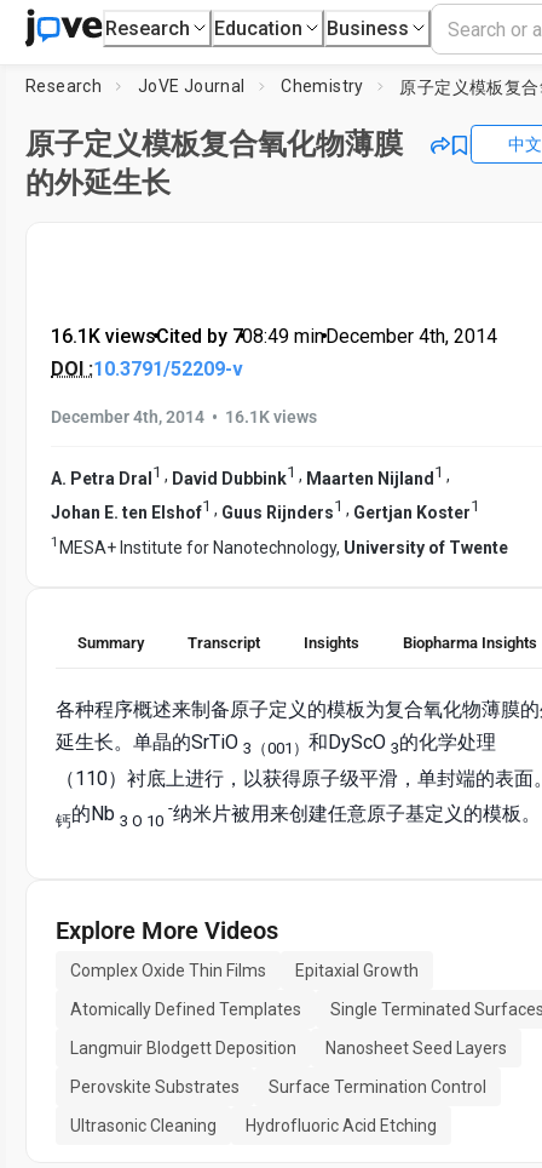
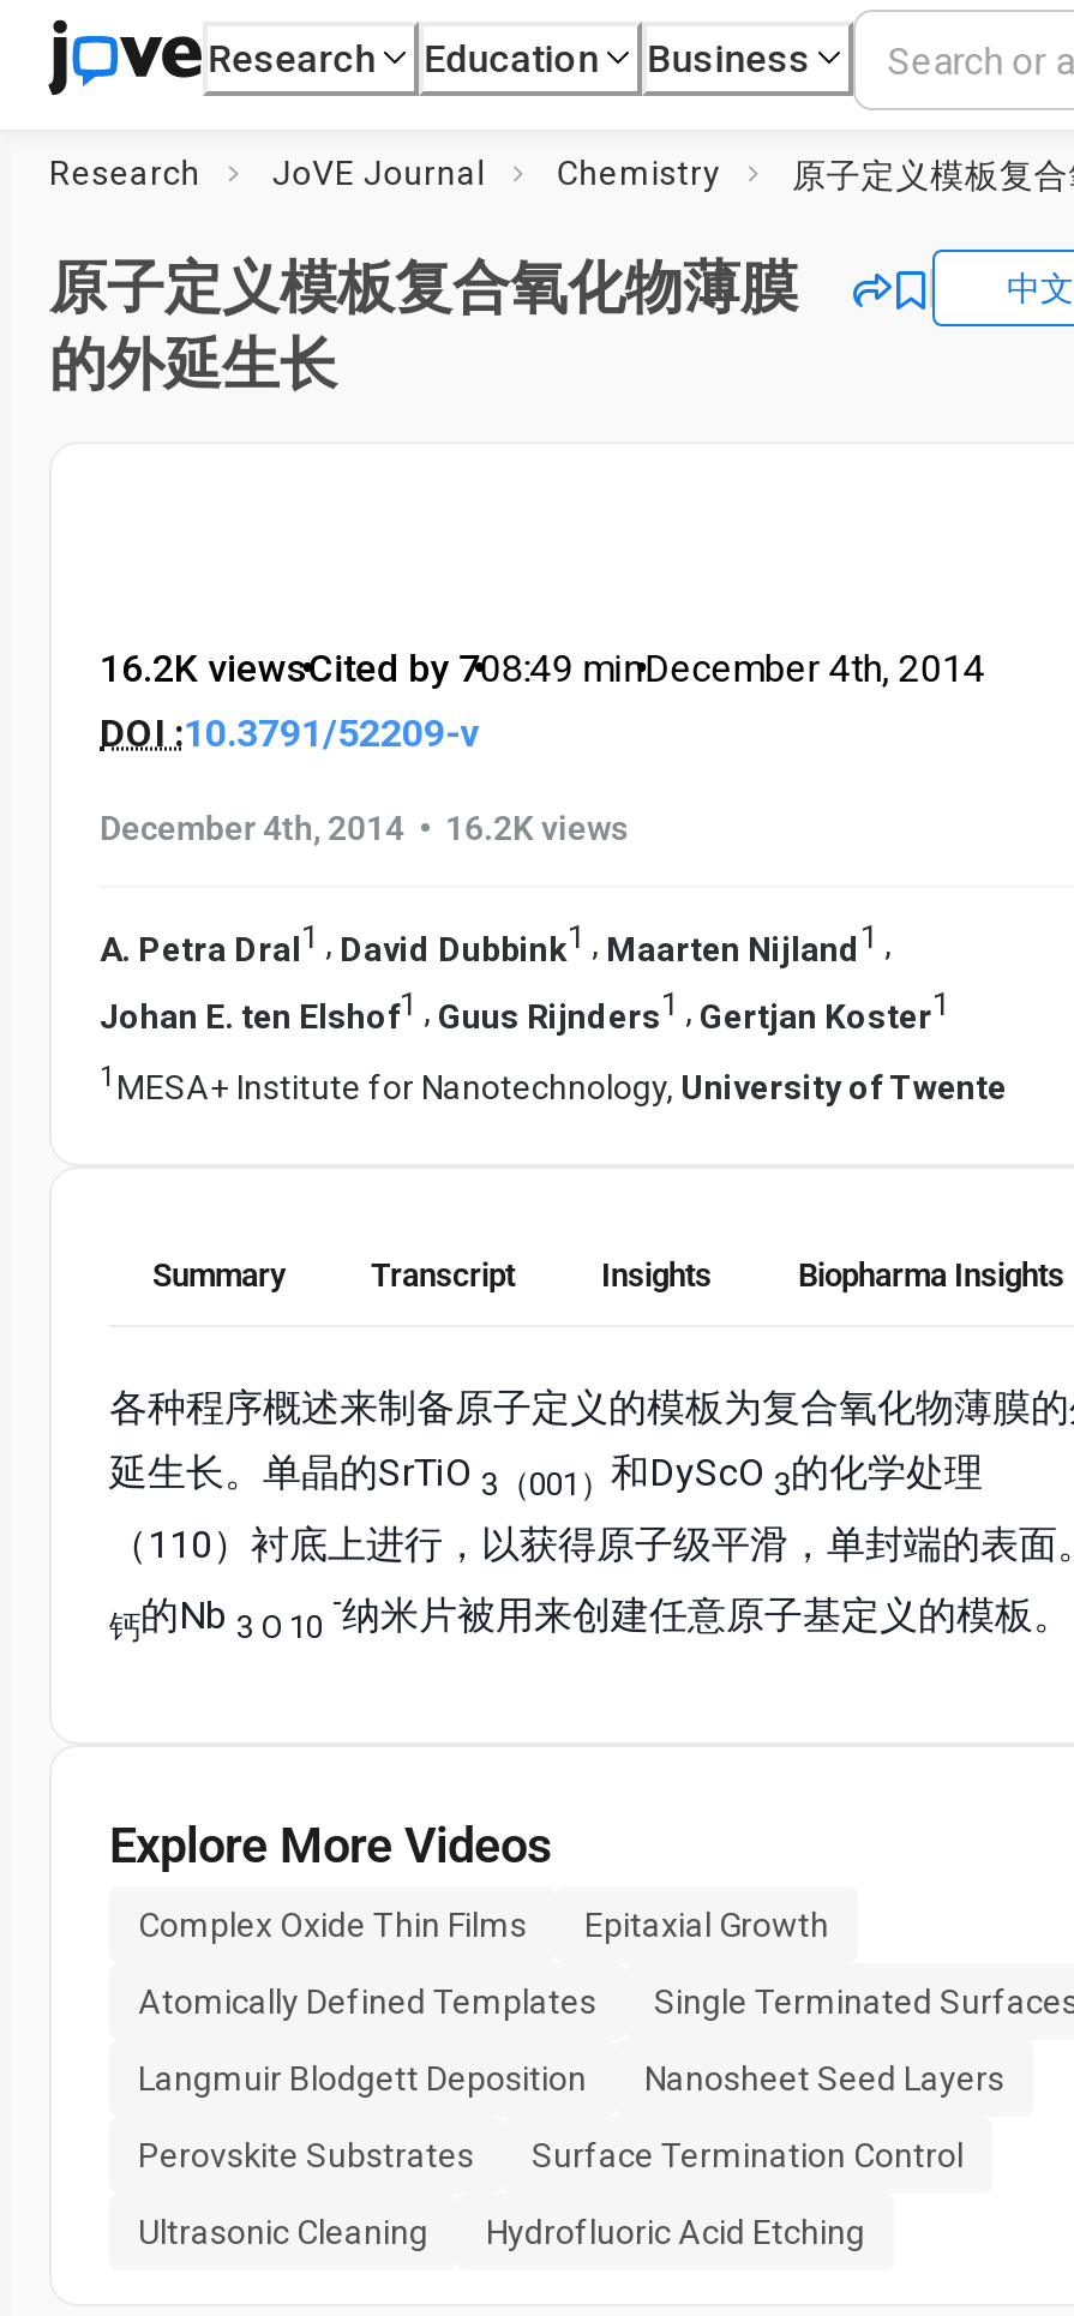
- 16.1K views
+ 16.2K views

- December 4th, 2014 • 16.1K views
+ December 4th, 2014 • 16.2K views
